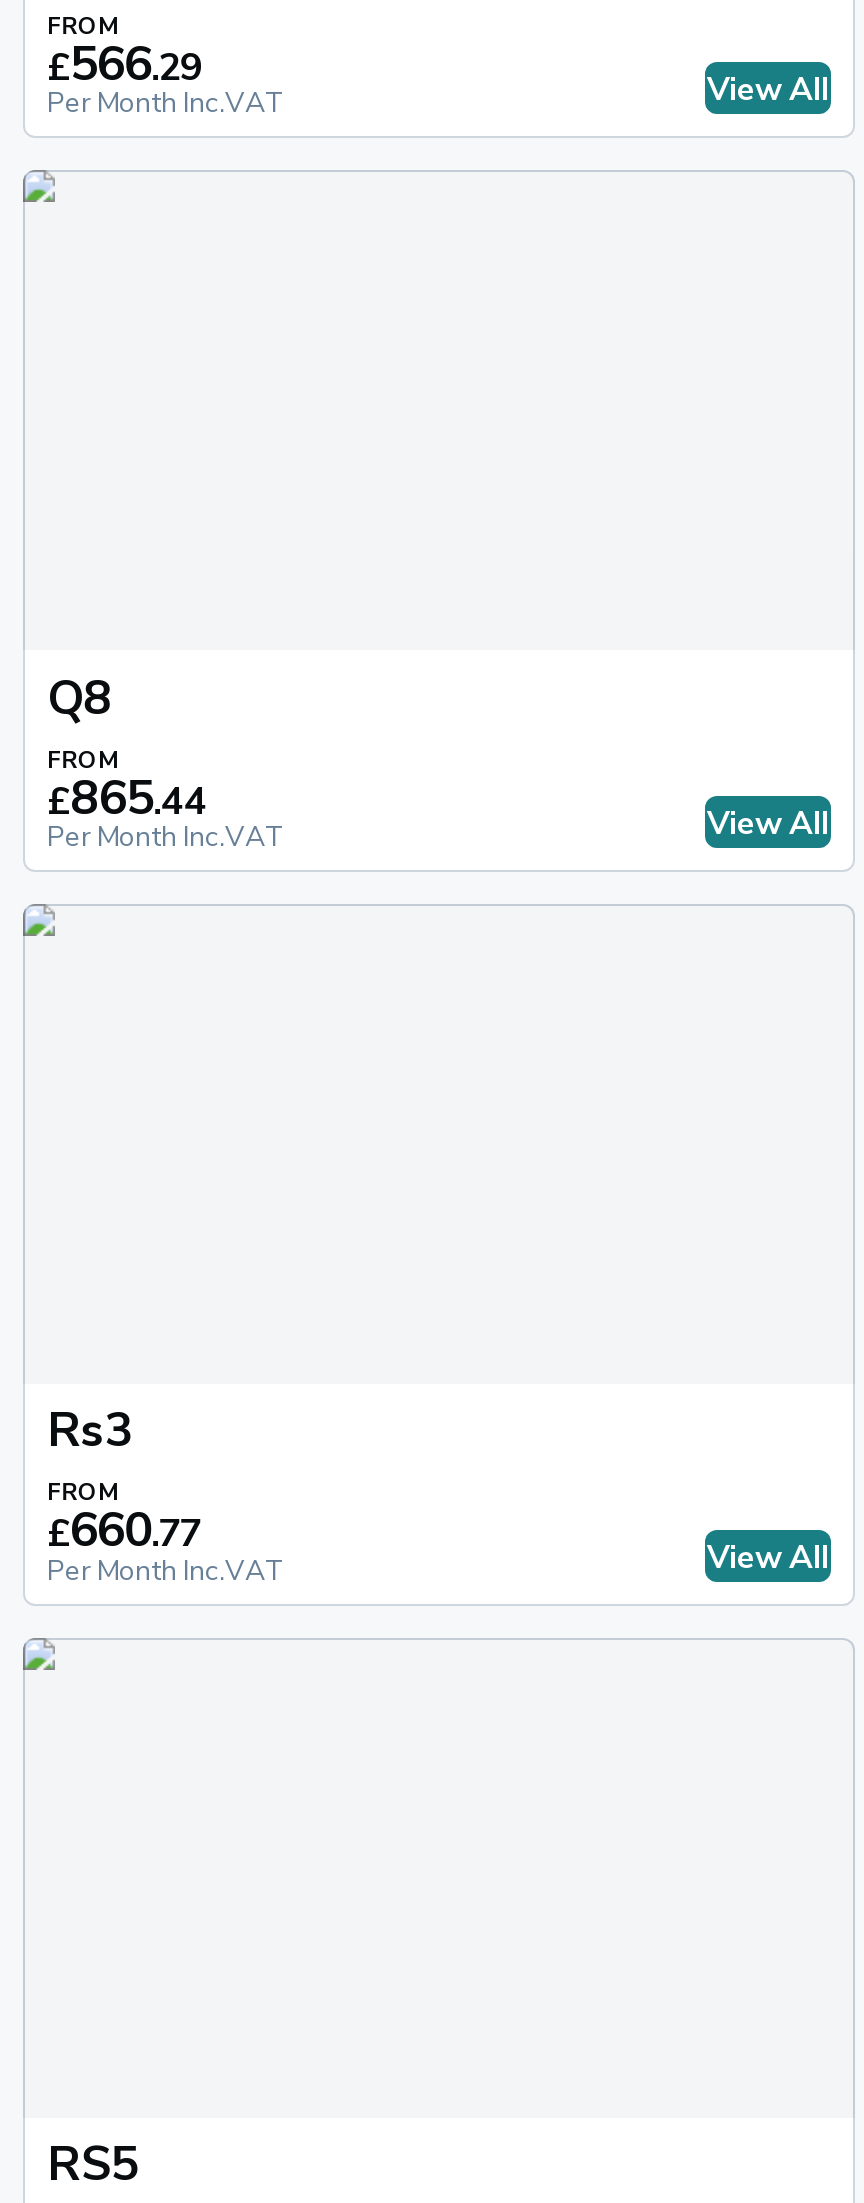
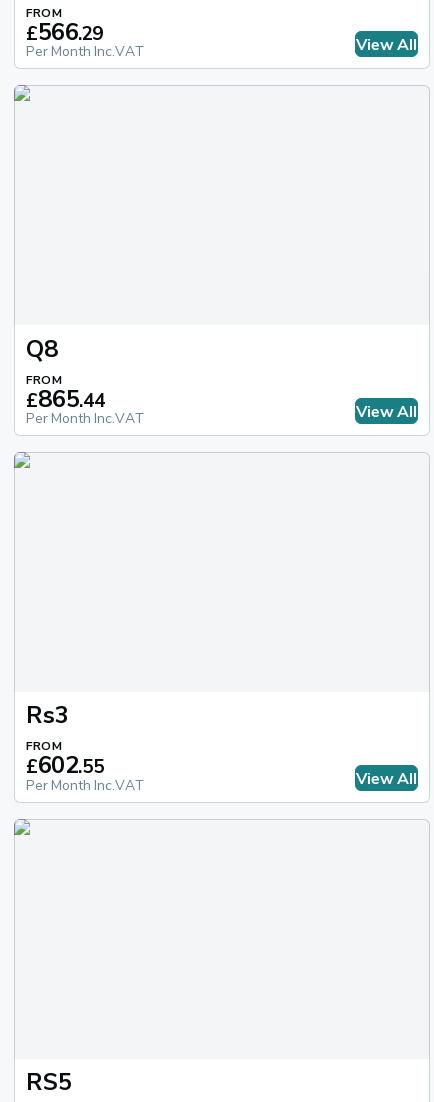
- £660.77
+ £602.55
